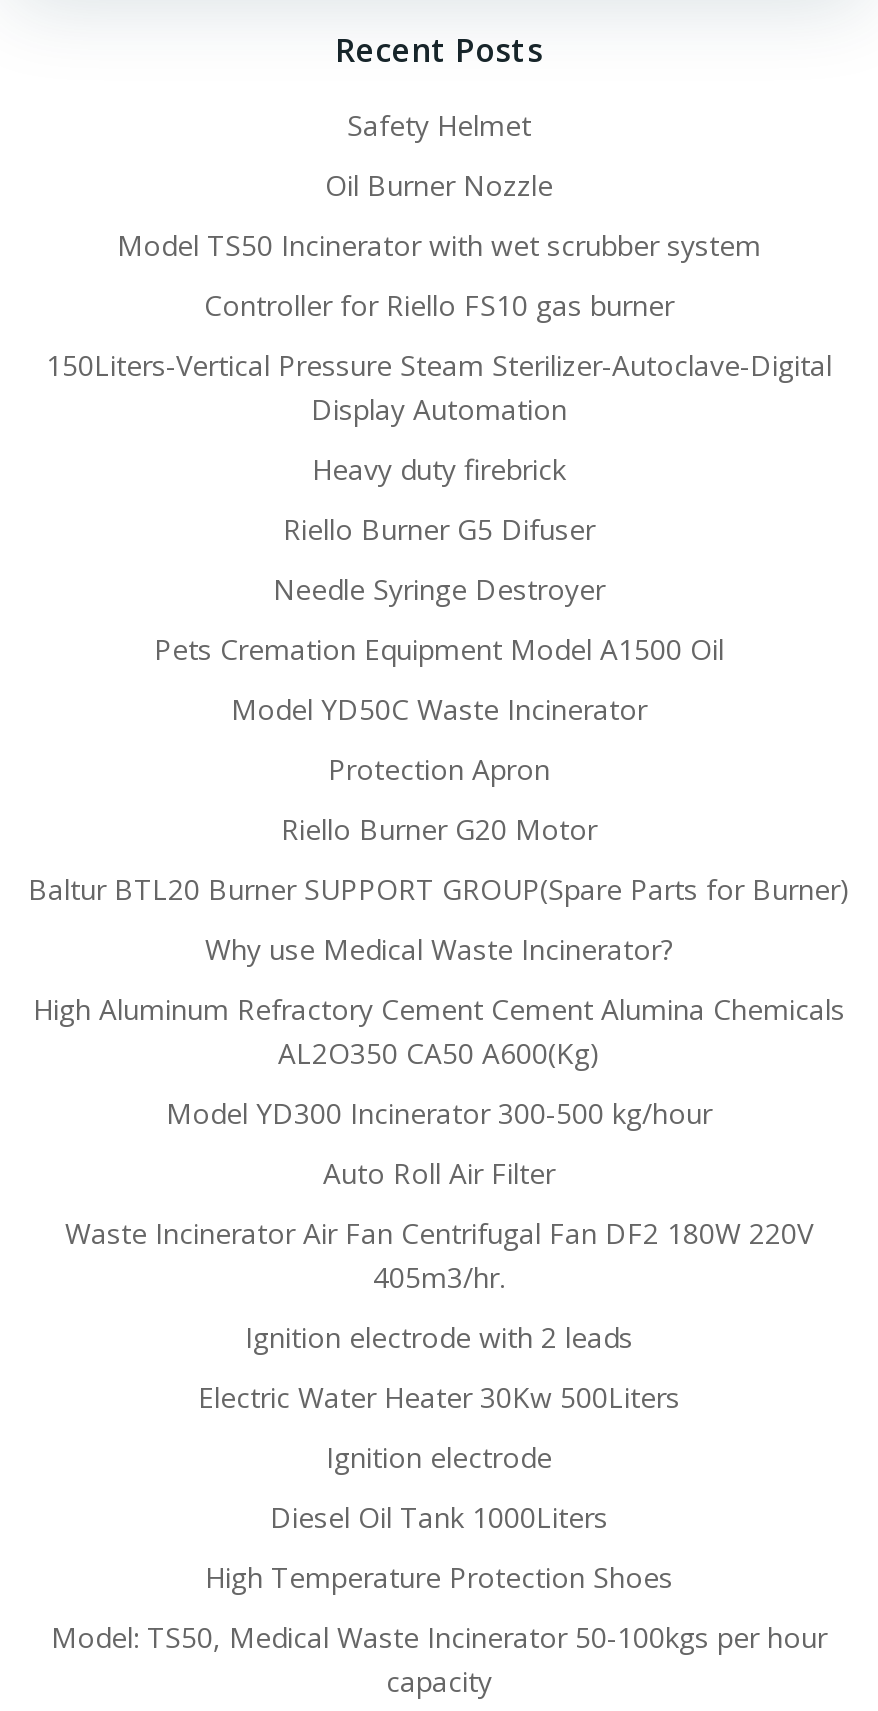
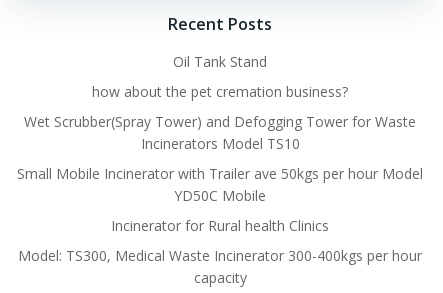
- Safety Helmet
- Oil Burner Nozzle
- Model TS50 Incinerator with wet scrubber system
- Controller for Riello FS10 gas burner
- 150Liters-Vertical Pressure Steam Sterilizer-Autoclave-Digital
- Display Automation
- Heavy duty firebrick
- Riello Burner G5 Difuser
- Needle Syringe Destroyer
- Pets Cremation Equipment Model A1500 Oil
- Model YD50C Waste Incinerator
- Protection Apron
- Riello Burner G20 Motor
- Baltur BTL20 Burner SUPPORT GROUP(Spare Parts for Burner)
- Why use Medical Waste Incinerator?
- High Aluminum Refractory Cement Cement Alumina Chemicals
- AL2O350 CA50 A600(Kg)
- Model YD300 Incinerator 300-500 kg/hour
- Auto Roll Air Filter
- Waste Incinerator Air Fan Centrifugal Fan DF2 180W 220V
- 405m3/hr.
- Ignition electrode with 2 leads
- Electric Water Heater 30Kw 500Liters
- Ignition electrode
- Diesel Oil Tank 1000Liters
- High Temperature Protection Shoes
- Model: TS50, Medical Waste Incinerator 50-100kgs per hour
+ Oil Tank Stand
+ how about the pet cremation business?
+ Wet Scrubber(Spray Tower) and Defogging Tower for Waste
+ Incinerators Model TS10
+ Small Mobile Incinerator with Trailer ave 50kgs per hour Model
+ YD50C Mobile
+ Incinerator for Rural health Clinics
+ Model: TS300, Medical Waste Incinerator 300-400kgs per hour
